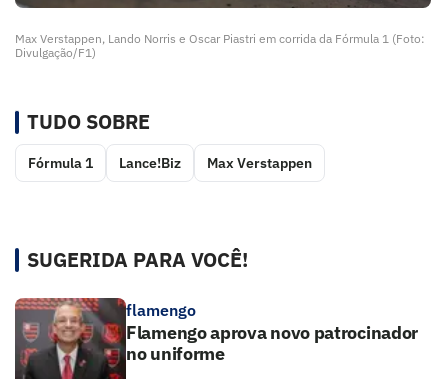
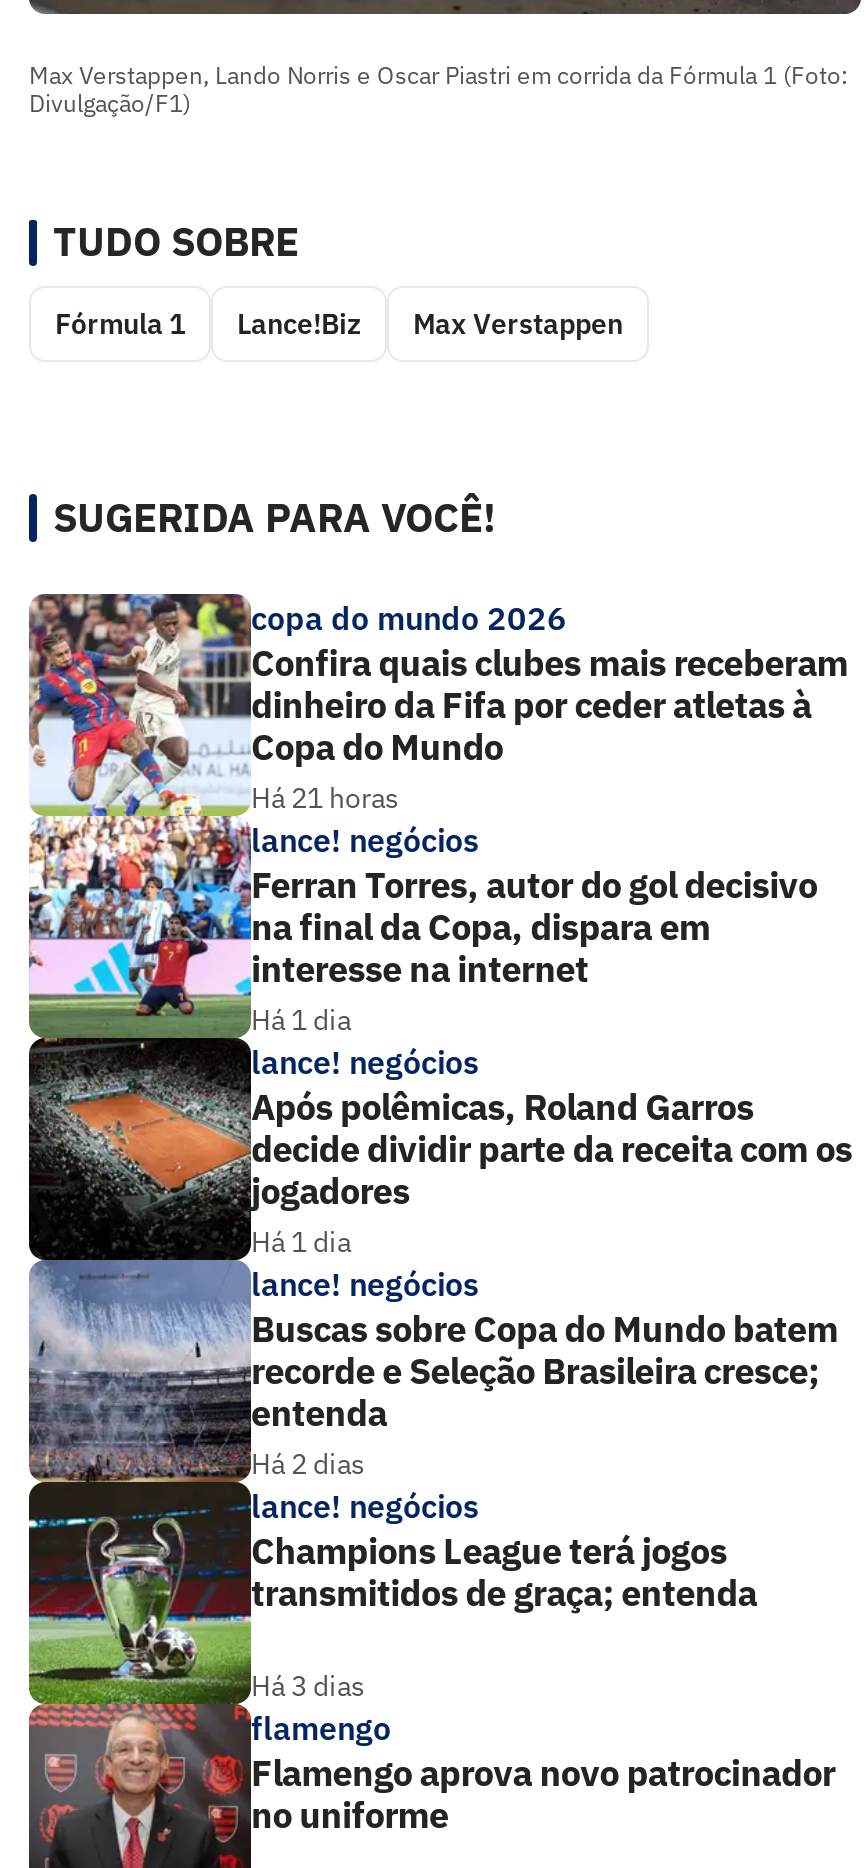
+ [image]
+ copa do mundo 2026
+ Confira quais clubes mais receberam
+ dinheiro da Fifa por ceder atletas à
+ Copa do Mundo
+ Há 21 horas
+ lance! negócios
+ Ferran Torres, autor do gol decisivo
+ na final da Copa, dispara em
+ interesse na internet
+ Há 1 dia
+ lance! negócios
+ Após polêmicas, Roland Garros
+ decide dividir parte da receita com os
+ jogadores
+ Há 1 dia
+ lance! negócios
+ Buscas sobre Copa do Mundo batem
+ recorde e Seleção Brasileira cresce;
+ entenda
+ Há 2 dias
+ lance! negócios
+ Champions League terá jogos
+ transmitidos de graça; entenda
+ Há 3 dias
